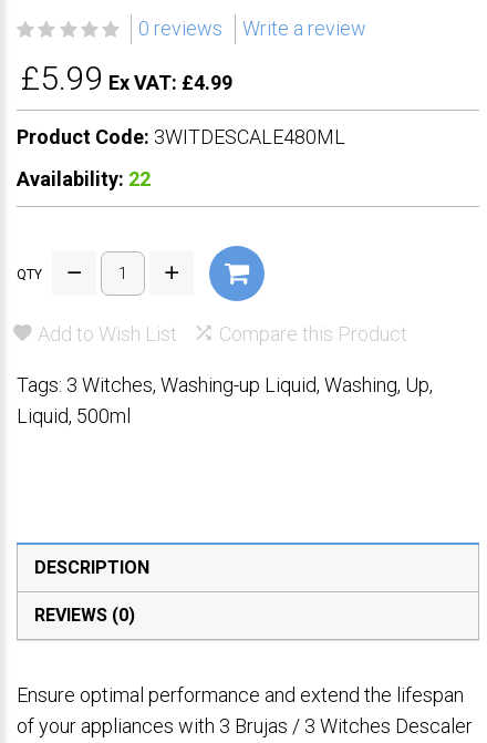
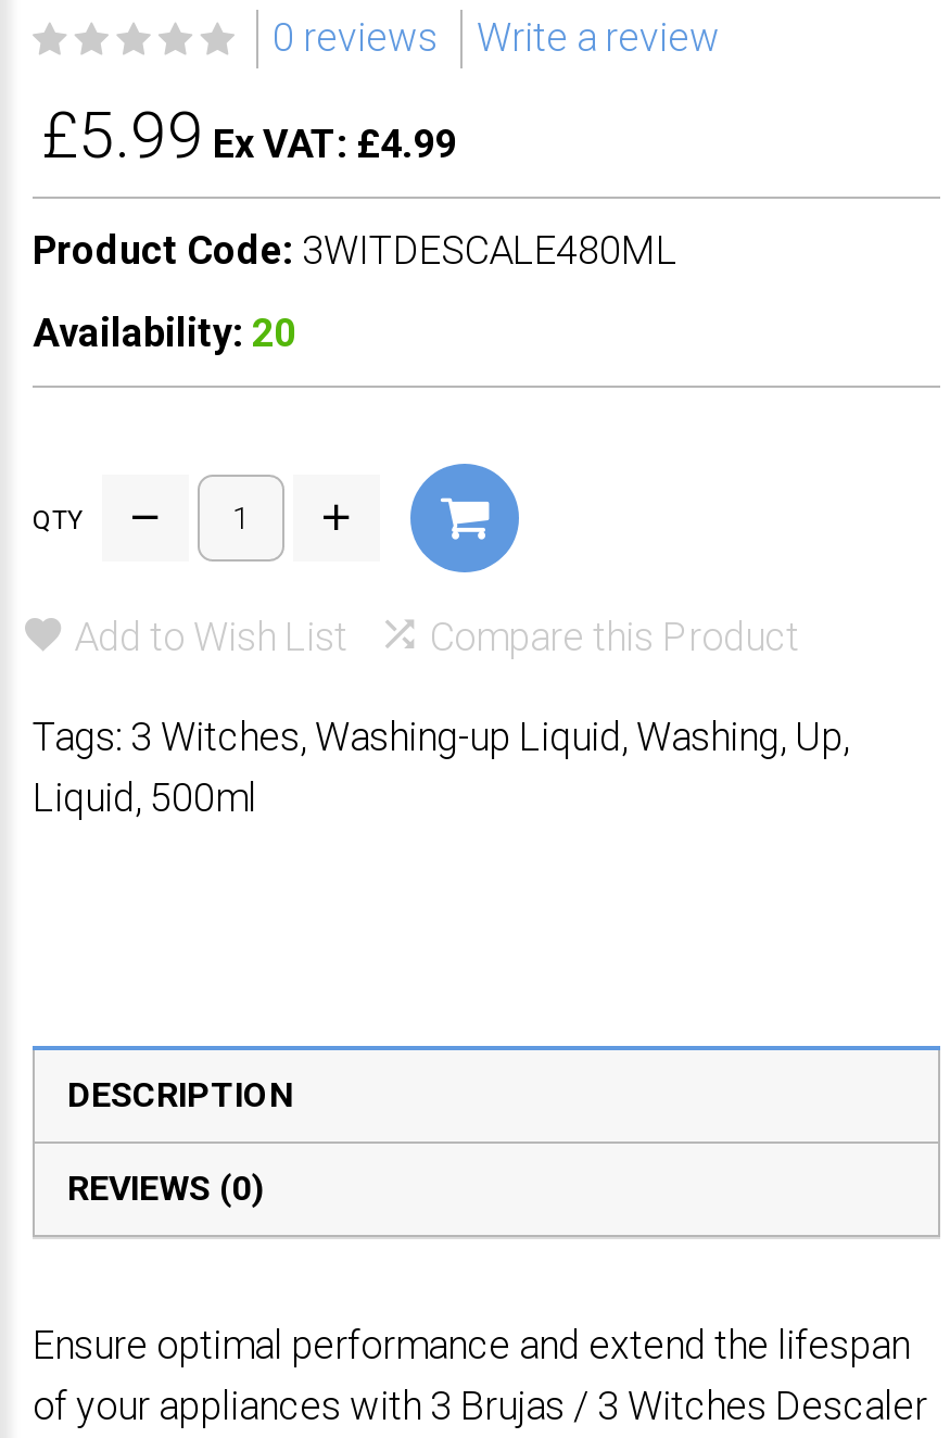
- Availability: 22
+ Availability: 20
